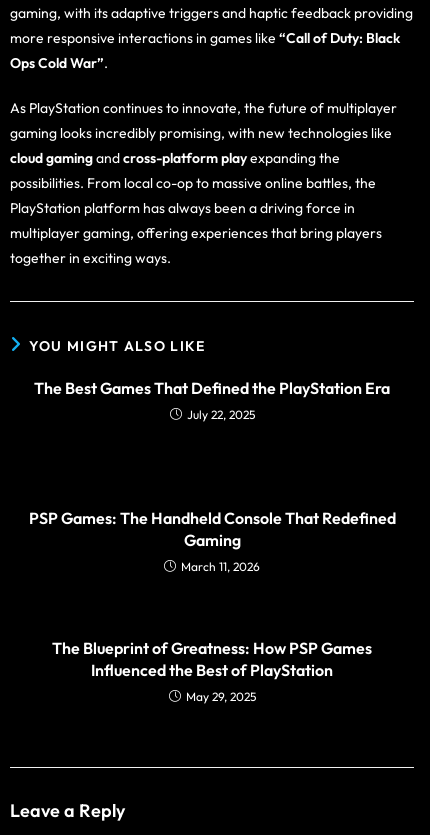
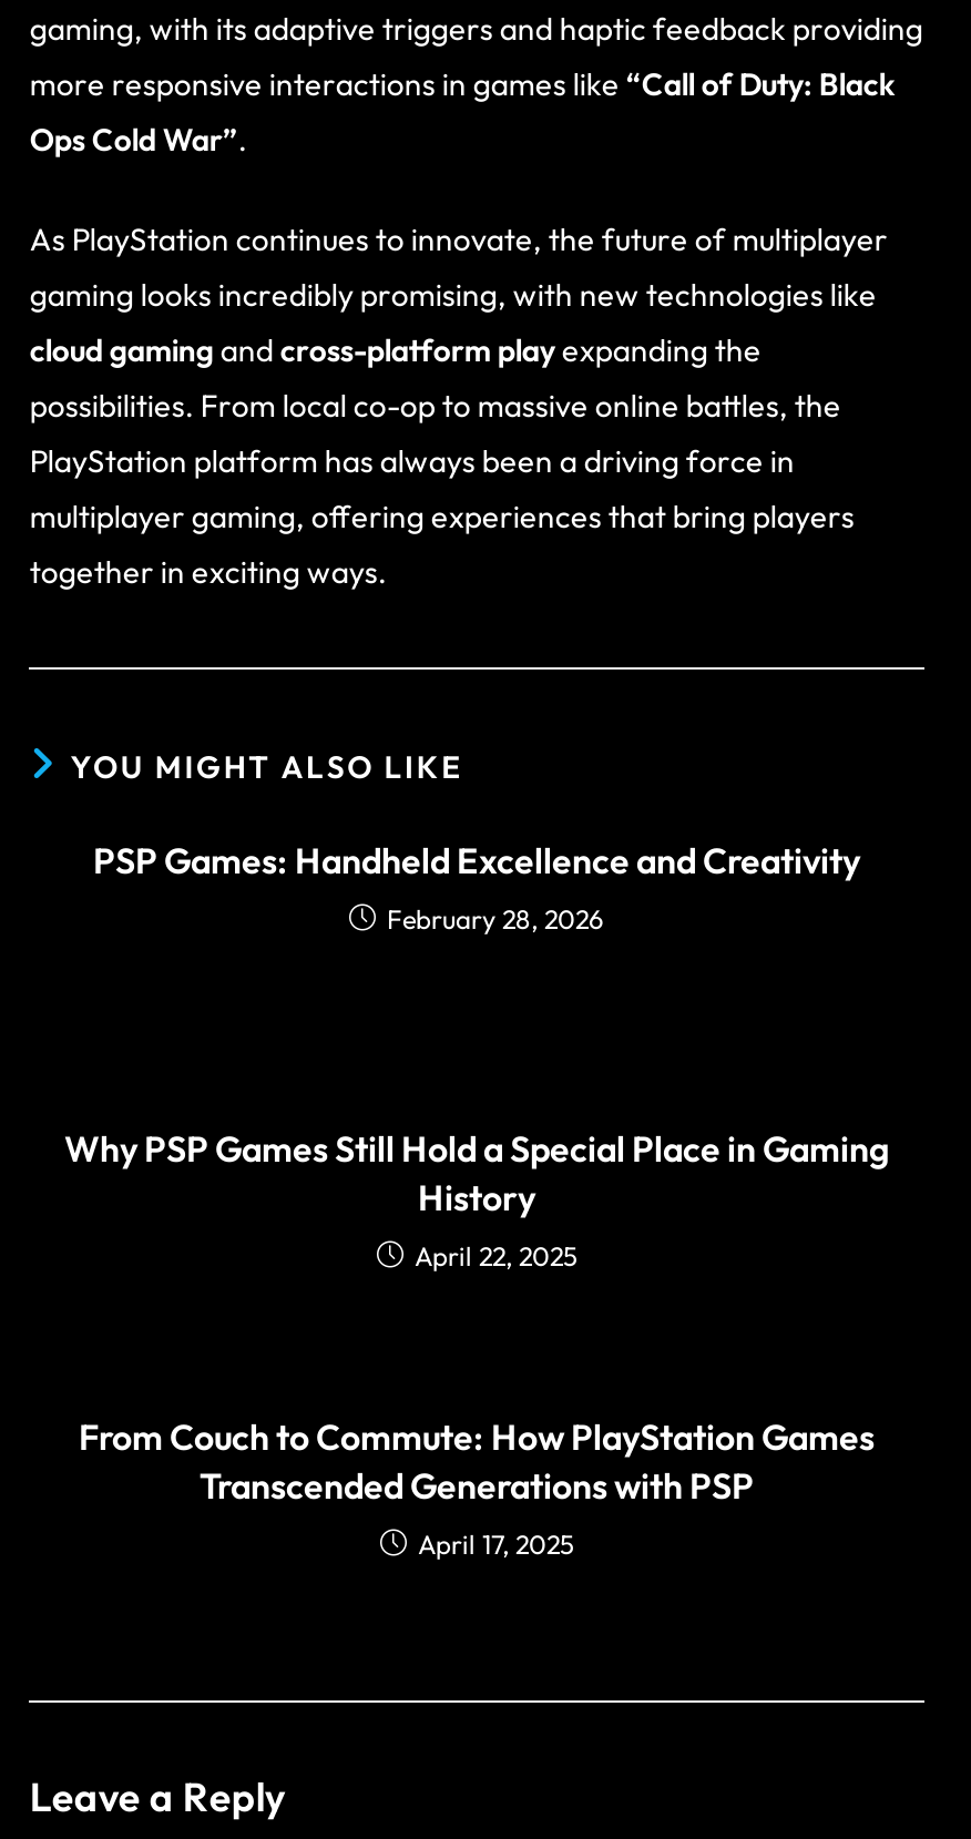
- The Best Games That Defined the PlayStation Era
- July 22, 2025
+ PSP Games: Handheld Excellence and Creativity
+ February 28, 2026

- PSP Games: The Handheld Console That Redefined
- Gaming
- March 11, 2026
+ Why PSP Games Still Hold a Special Place in Gaming
+ History
+ April 22, 2025

- The Blueprint of Greatness: How PSP Games
- Influenced the Best of PlayStation
- May 29, 2025
+ From Couch to Commute: How PlayStation Games
+ Transcended Generations with PSP
+ April 17, 2025
